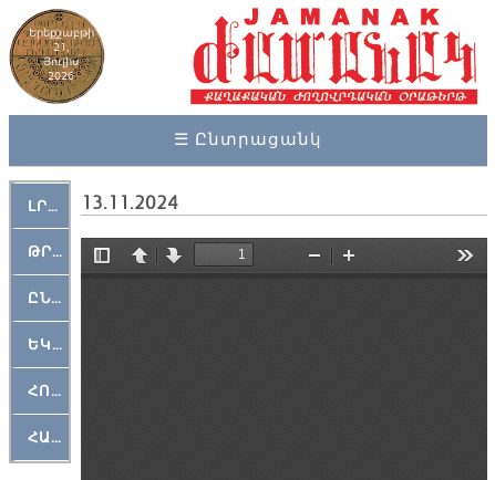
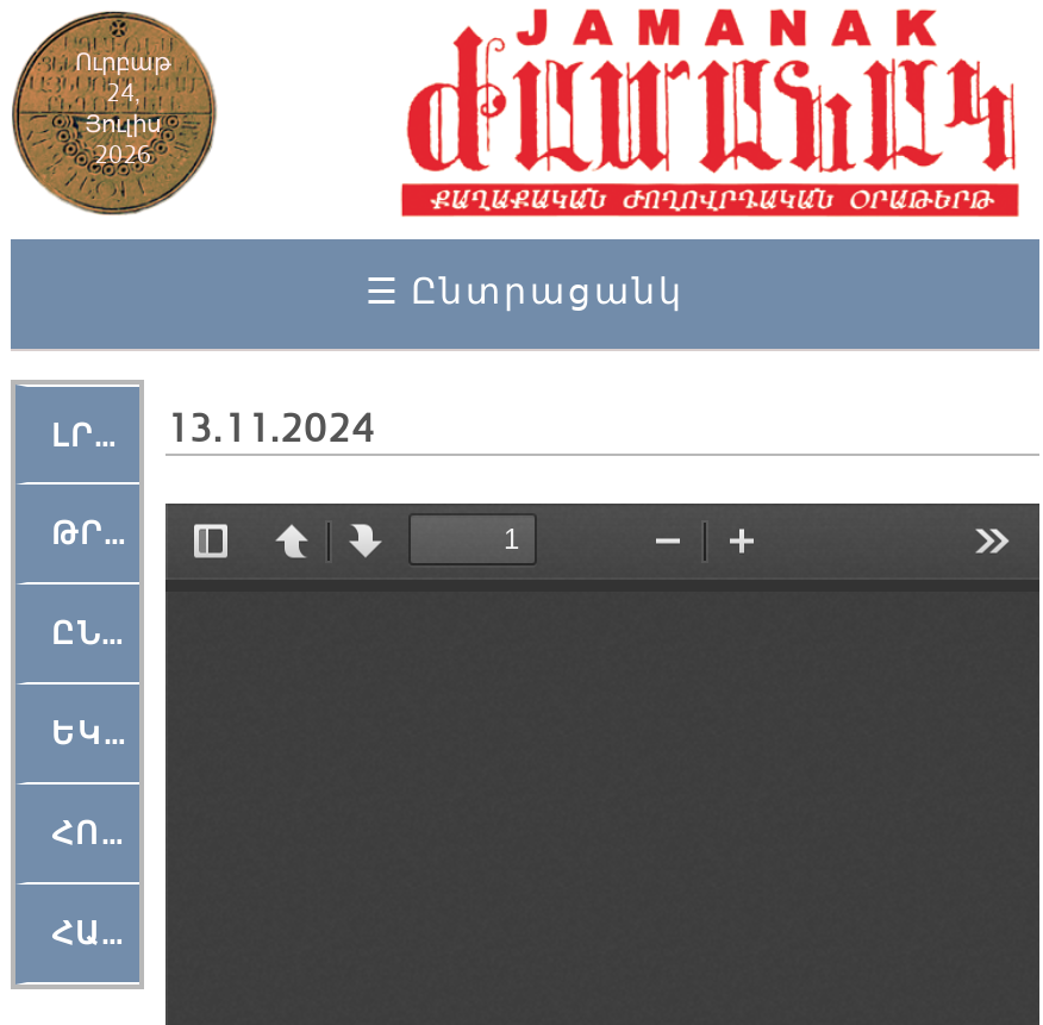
- Երեքշաբթի
- 21,
+ Ուրբաթ
+ 24,
